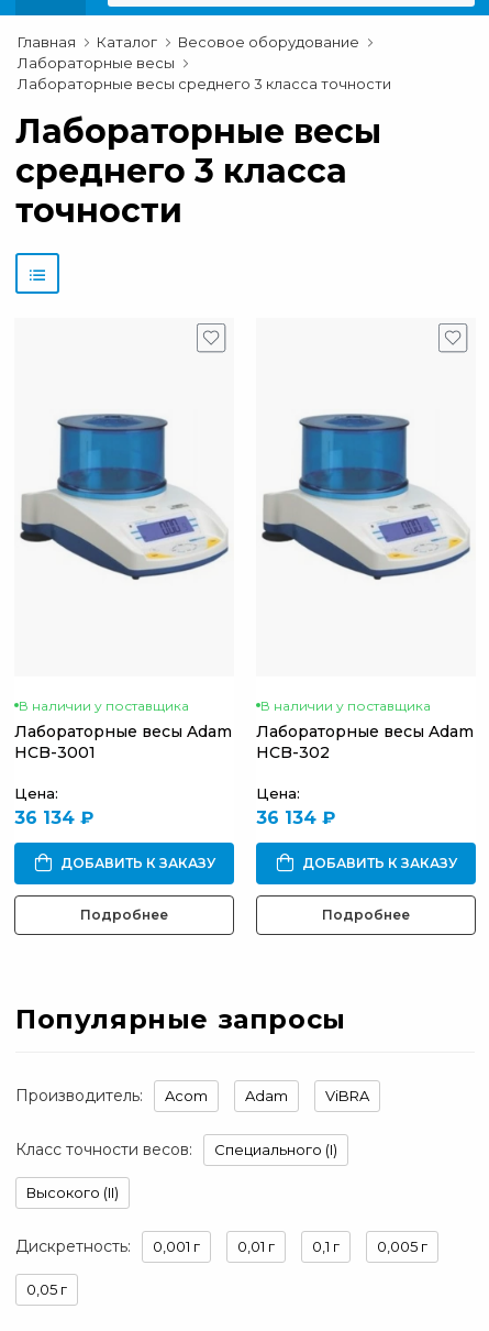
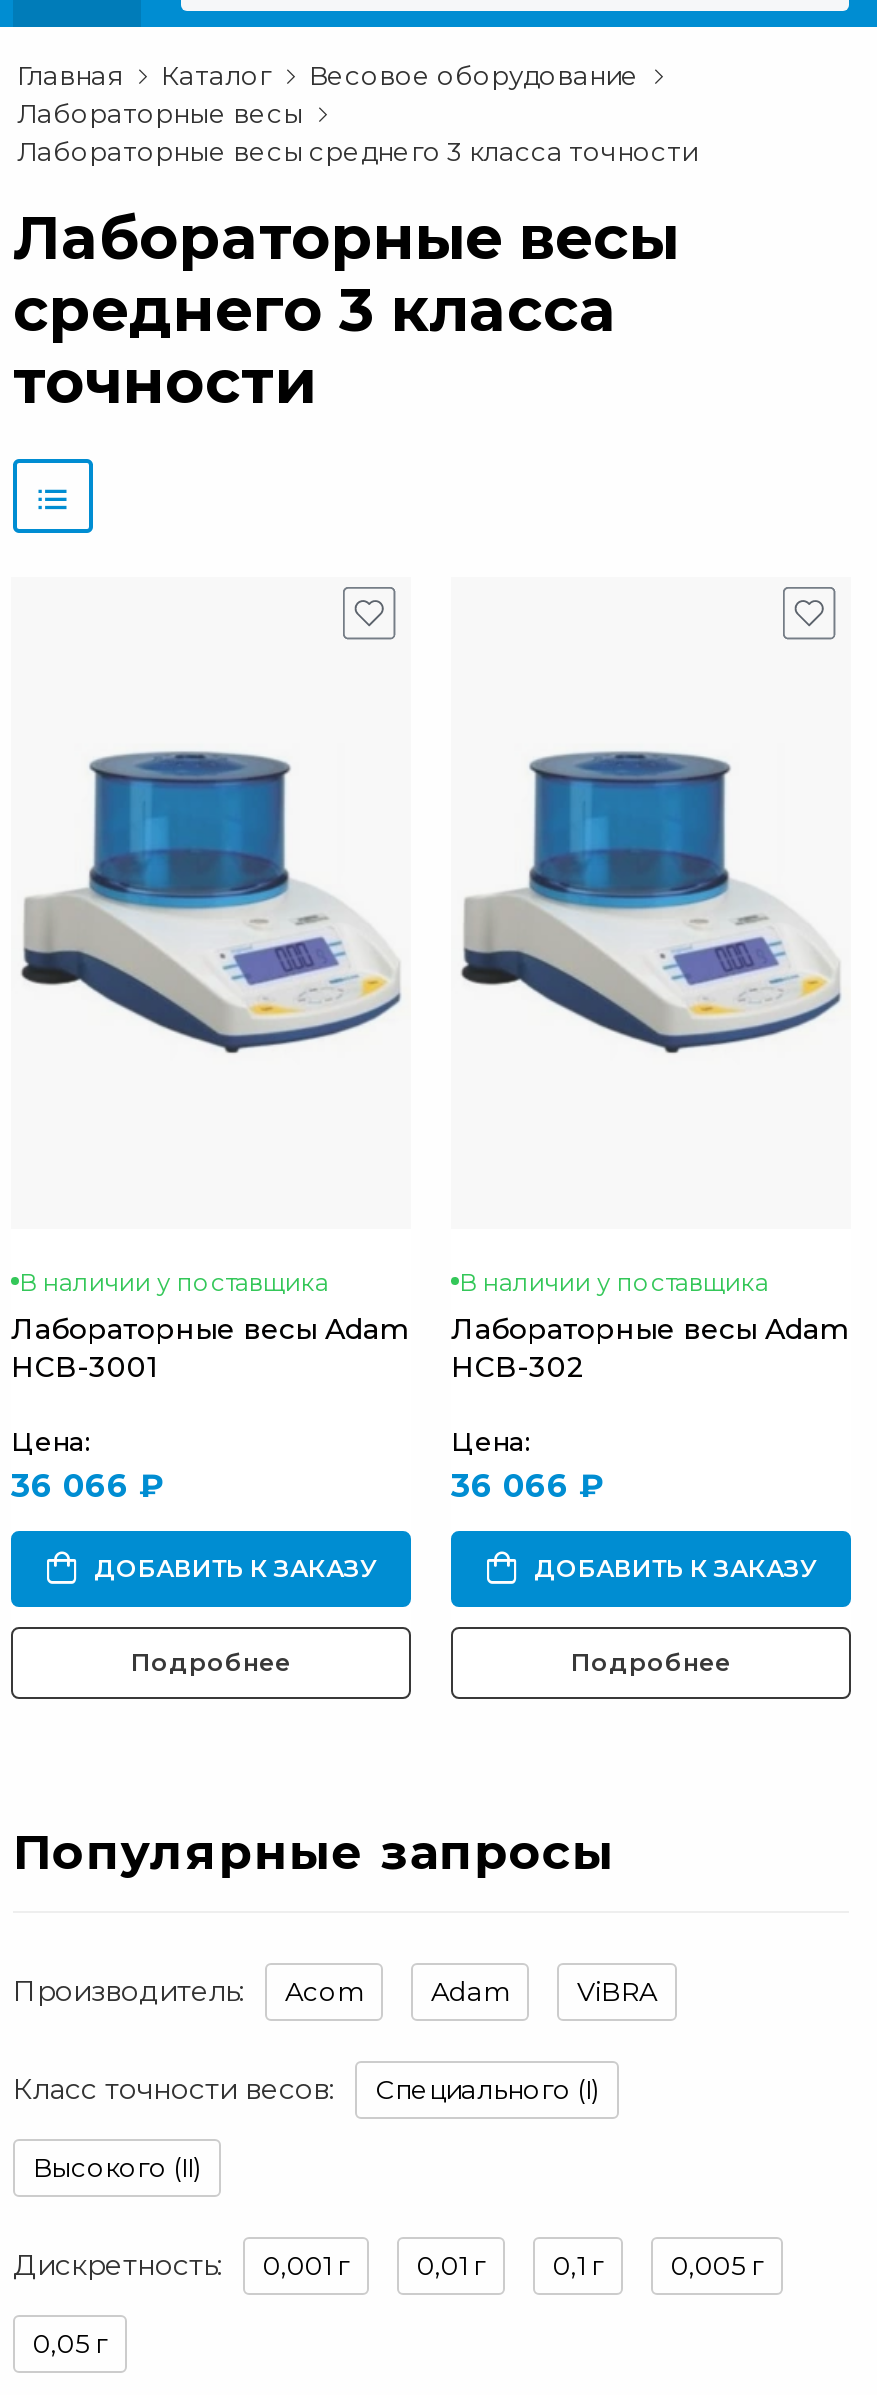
- 36 134 ₽
+ 36 066 ₽

- 36 134 ₽
+ 36 066 ₽
